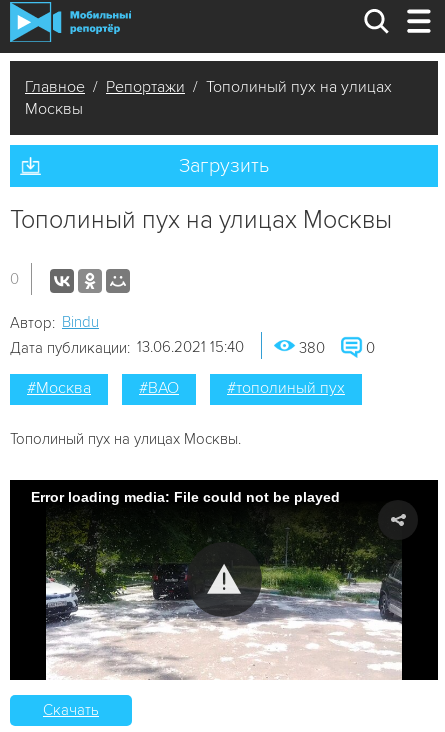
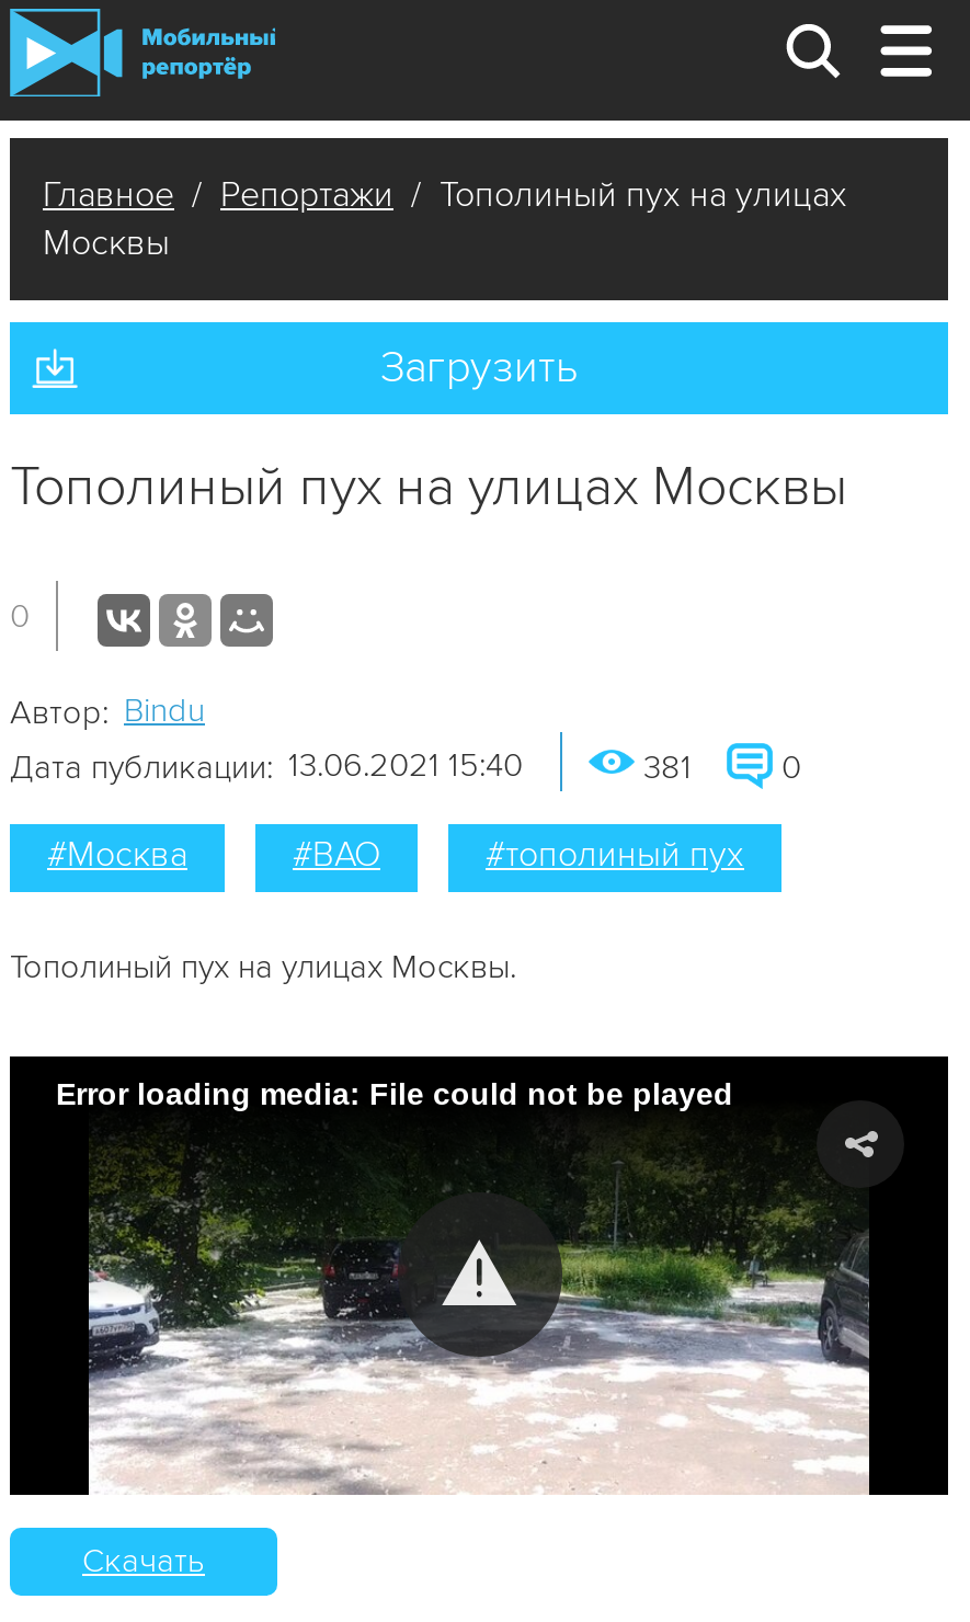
- 380
+ 381
